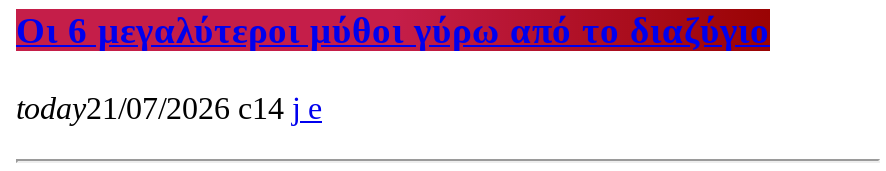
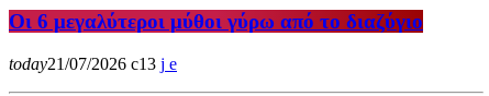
- today21/07/2026 14
+ today21/07/2026 13
